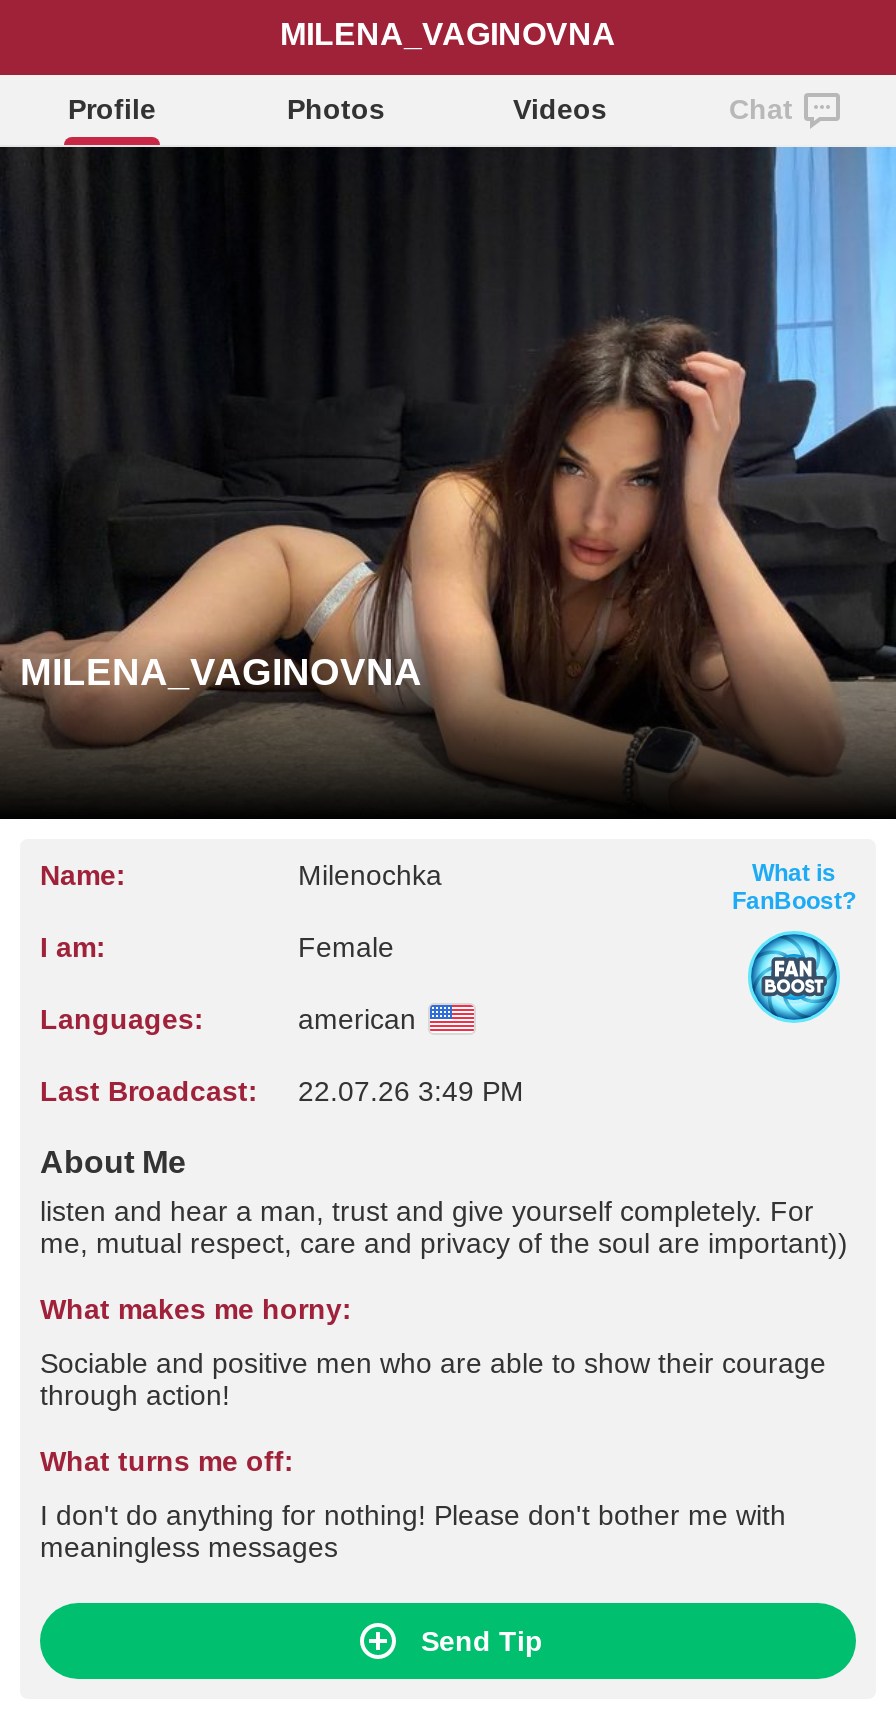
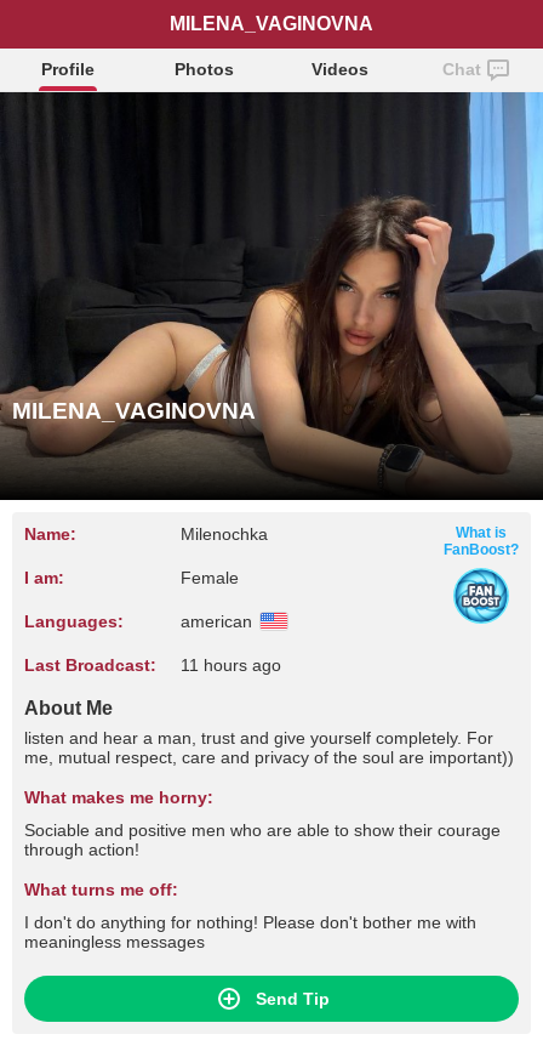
- Last Broadcast: 22.07.26 3:49 PM
+ Last Broadcast: 11 hours ago
